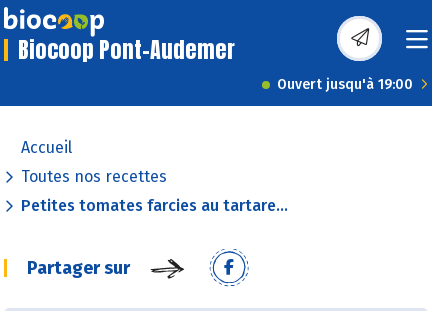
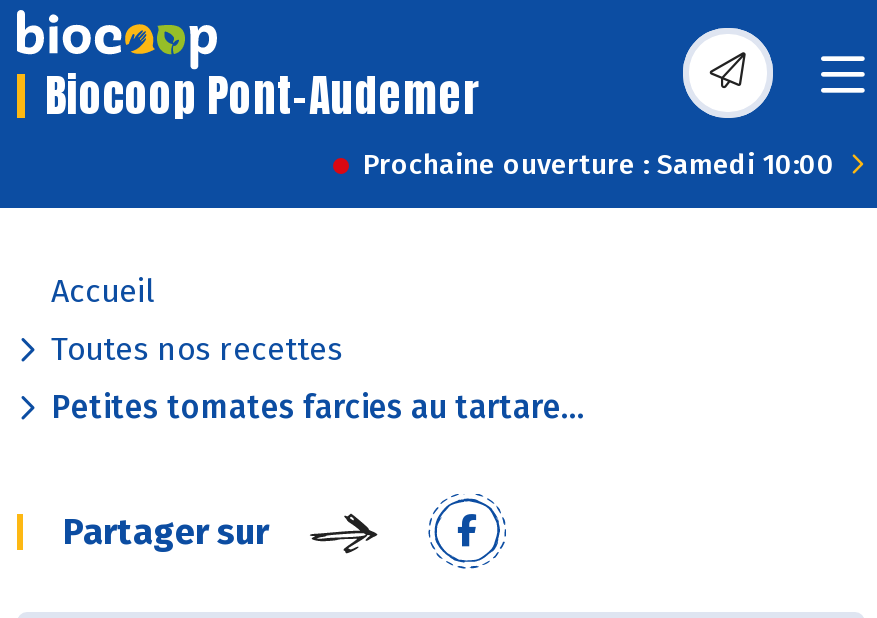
- Ouvert jusqu'à 19:00
+ Prochaine ouverture : Samedi 10:00
